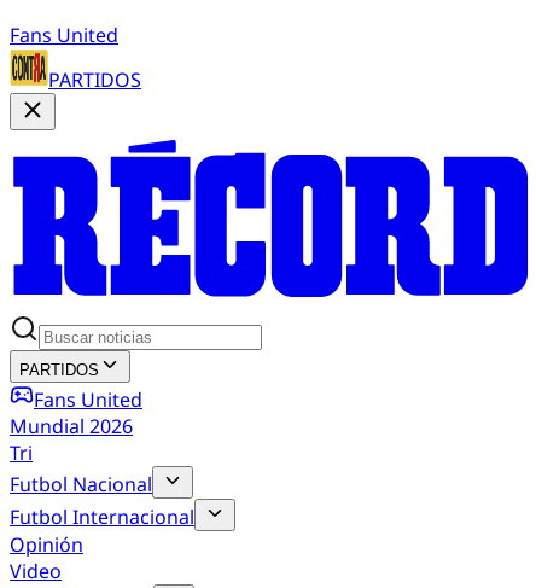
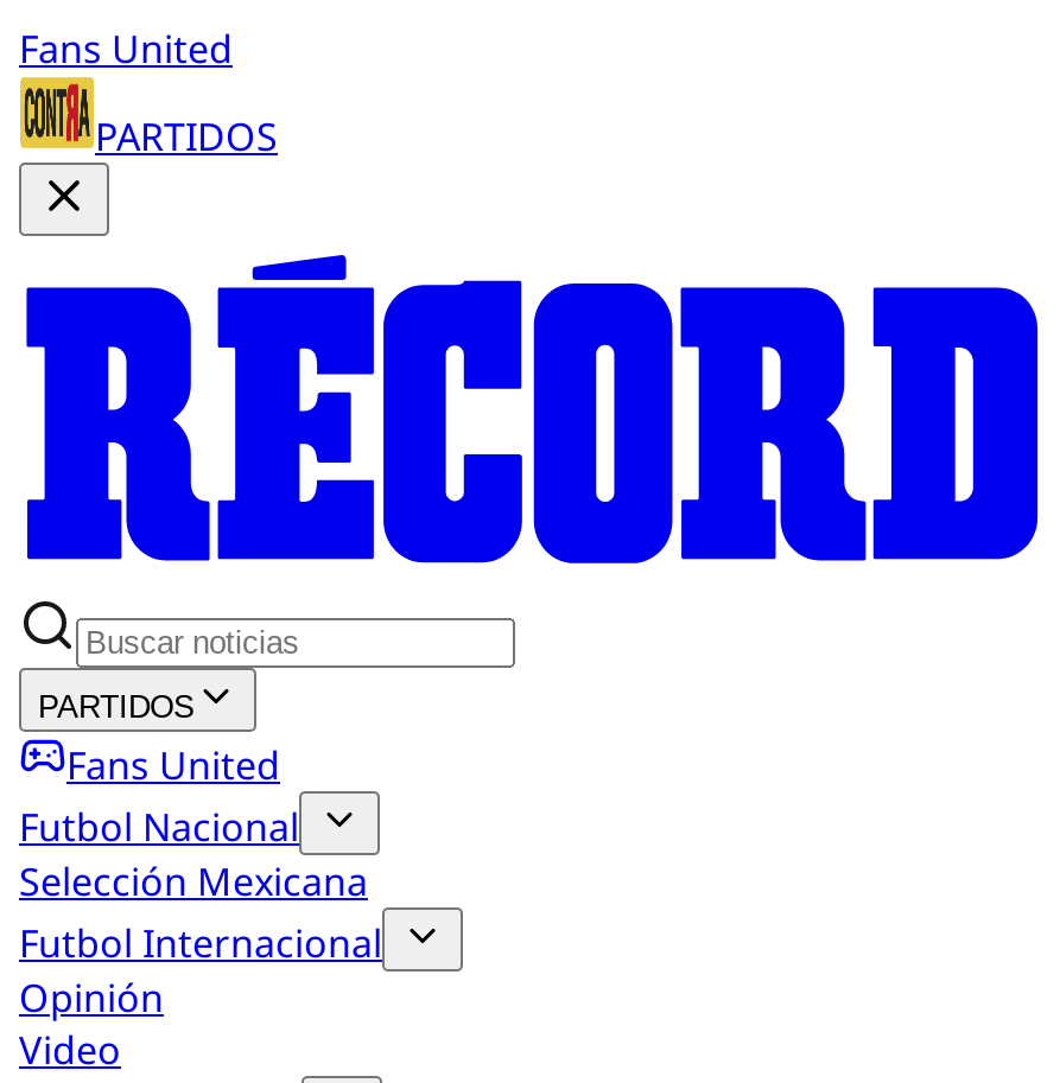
- Mundial 2026
- Tri

moved up: Futbol Nacional

+ Selección Mexicana
